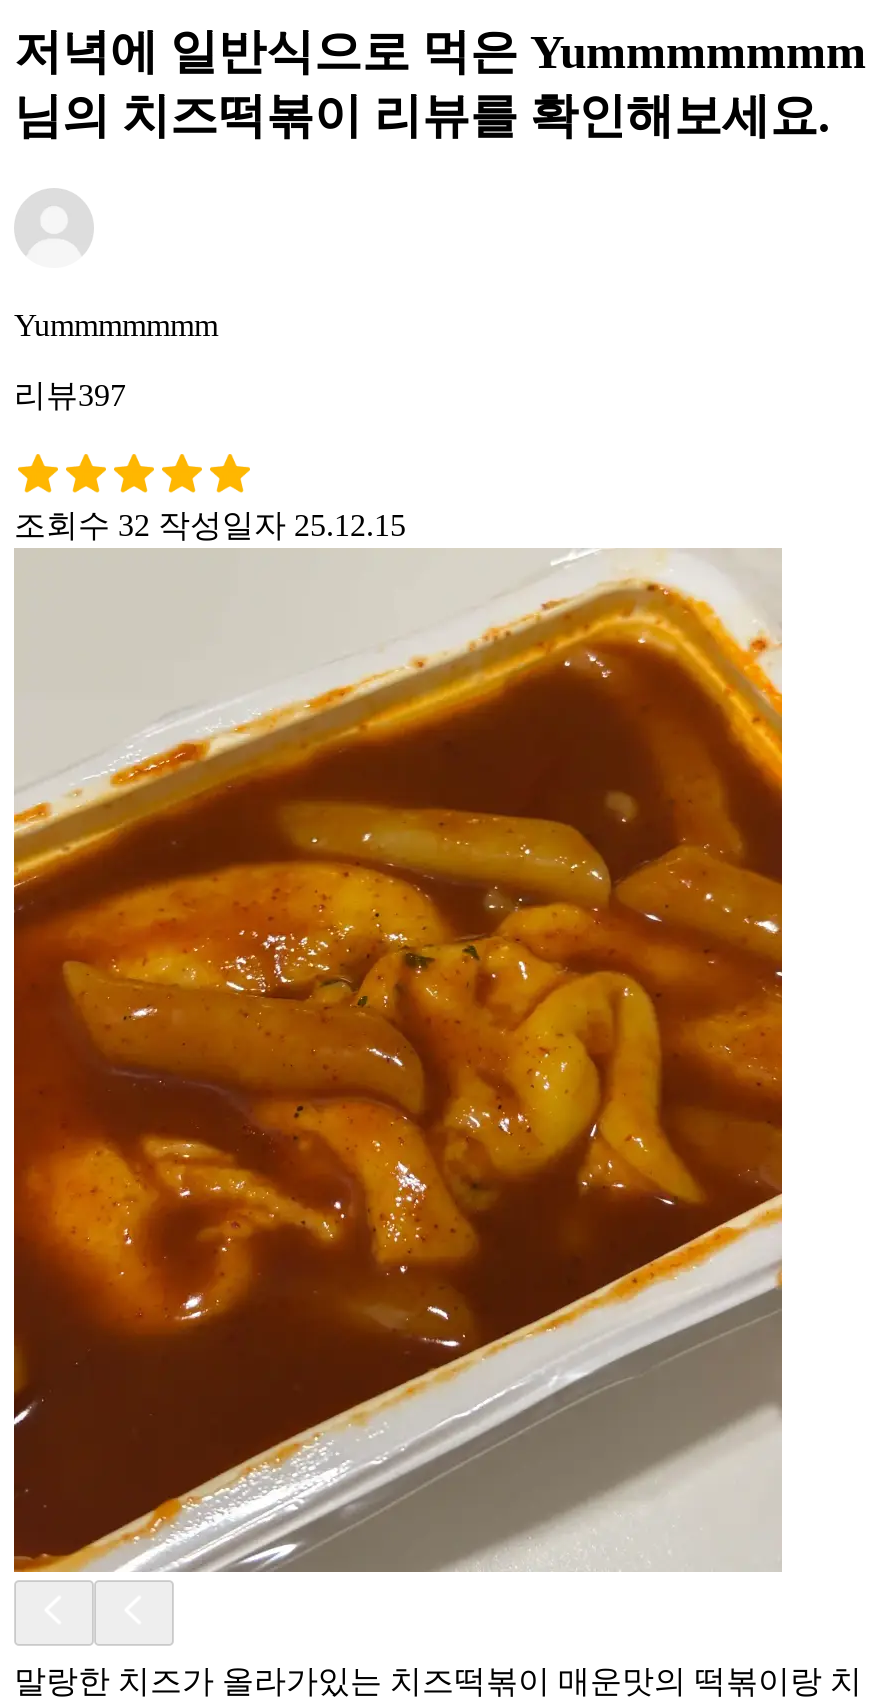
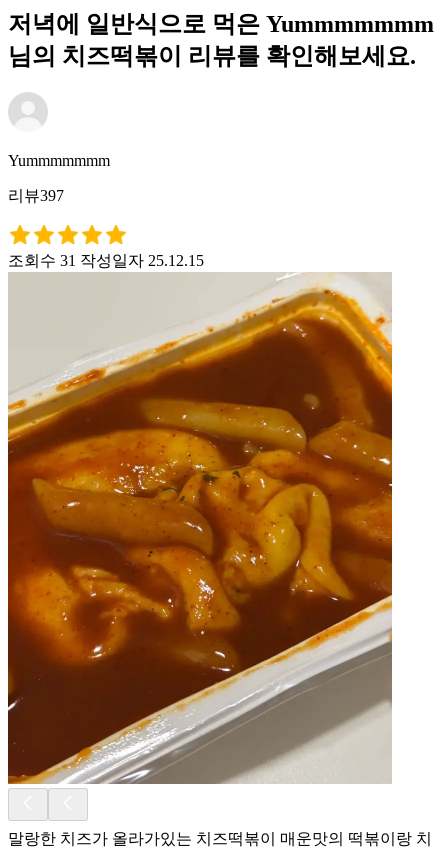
- 조회수 32 작성일자 25.12.15
+ 조회수 31 작성일자 25.12.15
